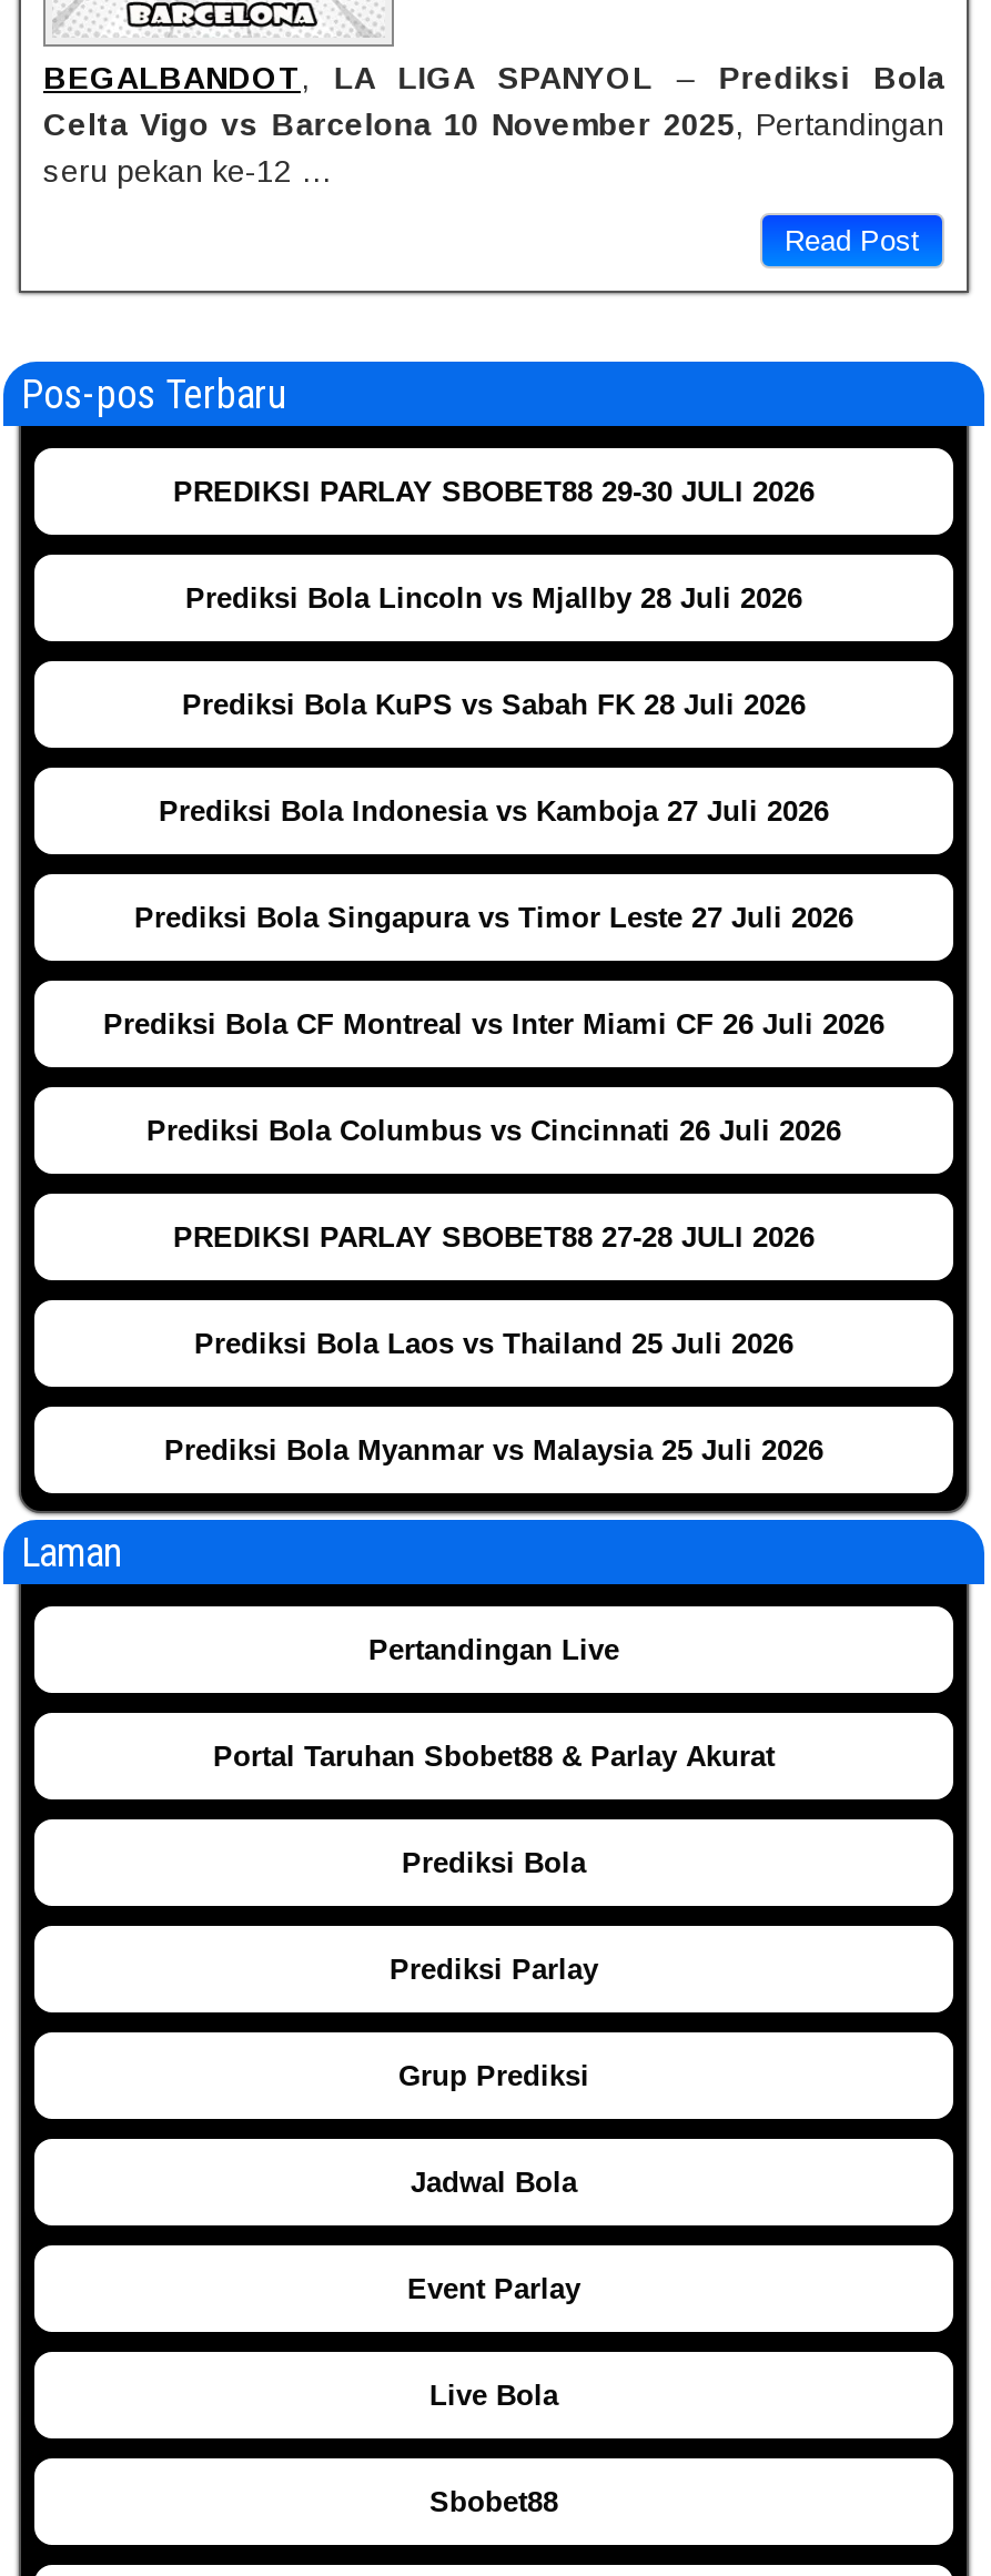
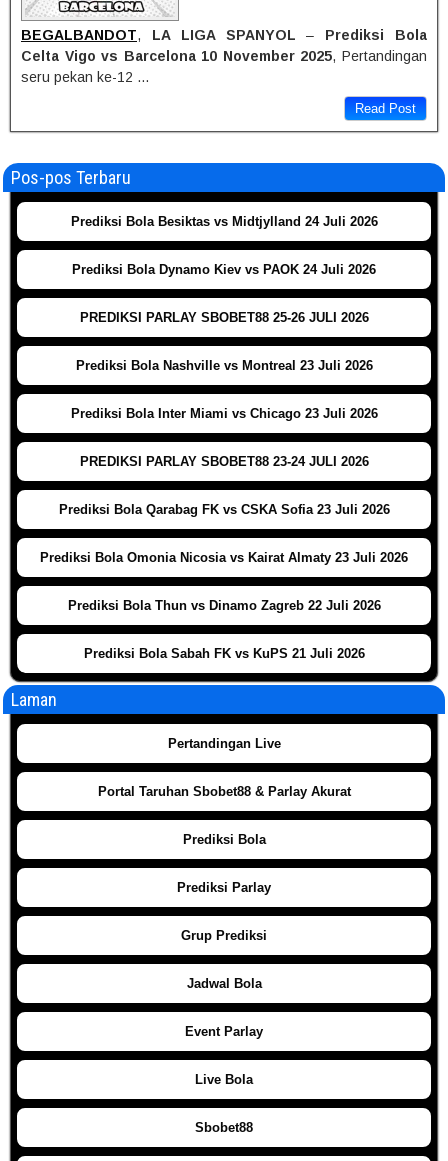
- PREDIKSI PARLAY SBOBET88 29-30 JULI 2026
+ Prediksi Bola Besiktas vs Midtjylland 24 Juli 2026

- Prediksi Bola Lincoln vs Mjallby 28 Juli 2026
+ Prediksi Bola Dynamo Kiev vs PAOK 24 Juli 2026

- Prediksi Bola KuPS vs Sabah FK 28 Juli 2026
+ PREDIKSI PARLAY SBOBET88 25-26 JULI 2026

- Prediksi Bola Indonesia vs Kamboja 27 Juli 2026
+ Prediksi Bola Nashville vs Montreal 23 Juli 2026

- Prediksi Bola Singapura vs Timor Leste 27 Juli 2026
+ Prediksi Bola Inter Miami vs Chicago 23 Juli 2026

- Prediksi Bola CF Montreal vs Inter Miami CF 26 Juli 2026
+ PREDIKSI PARLAY SBOBET88 23-24 JULI 2026

- Prediksi Bola Columbus vs Cincinnati 26 Juli 2026
+ Prediksi Bola Qarabag FK vs CSKA Sofia 23 Juli 2026

- PREDIKSI PARLAY SBOBET88 27-28 JULI 2026
+ Prediksi Bola Omonia Nicosia vs Kairat Almaty 23 Juli 2026

- Prediksi Bola Laos vs Thailand 25 Juli 2026
+ Prediksi Bola Thun vs Dinamo Zagreb 22 Juli 2026

- Prediksi Bola Myanmar vs Malaysia 25 Juli 2026
+ Prediksi Bola Sabah FK vs KuPS 21 Juli 2026
